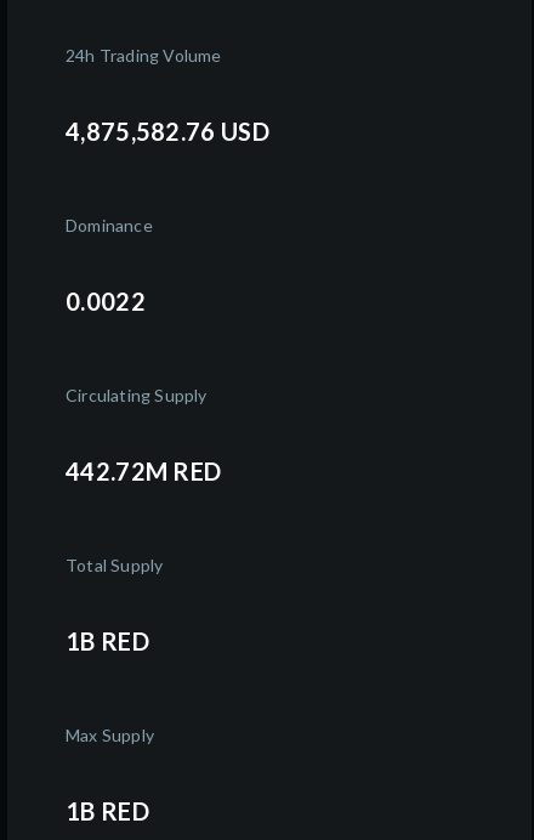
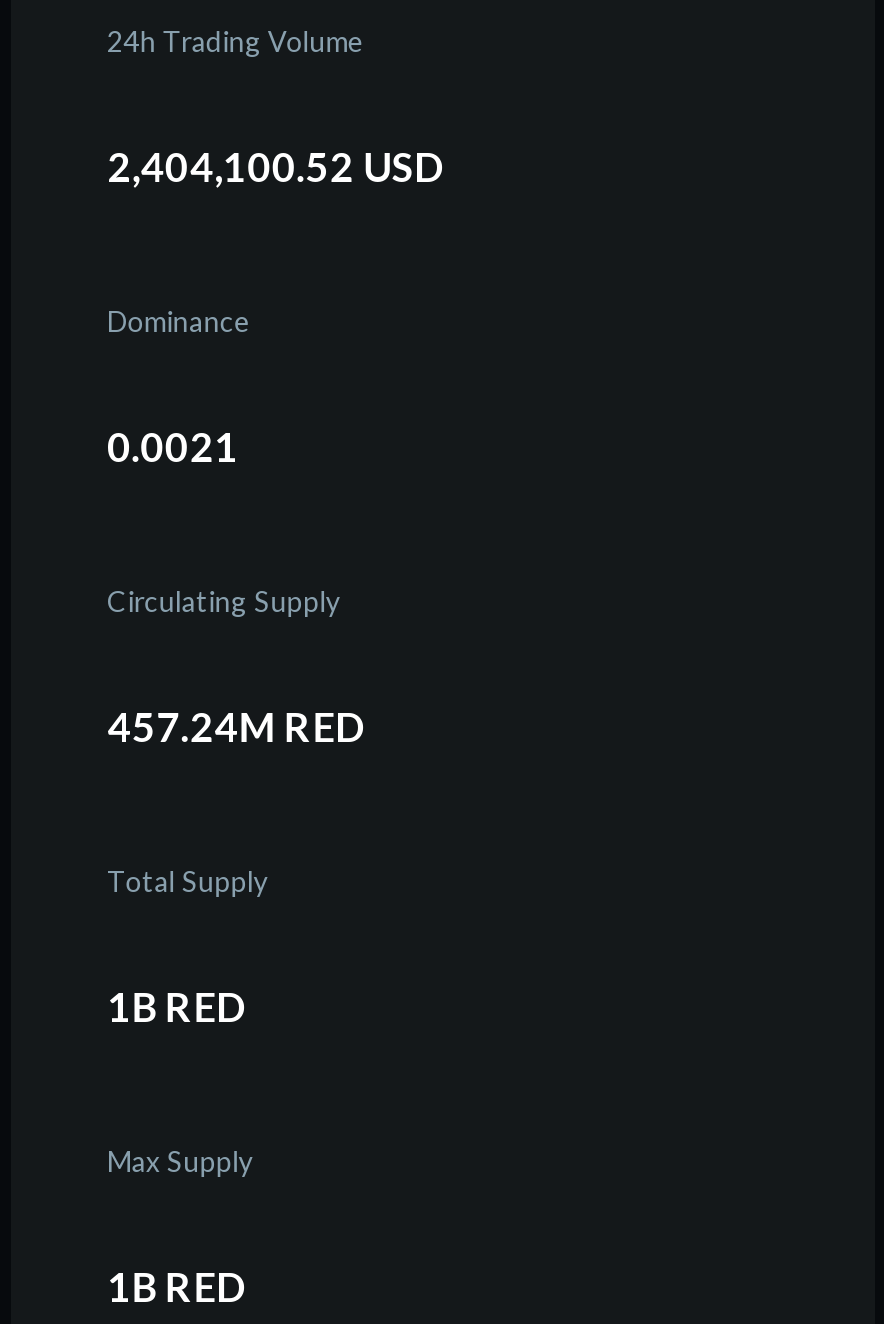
- 4,875,582.76 USD
+ 2,404,100.52 USD

- 0.0022
+ 0.0021

- 442.72M RED
+ 457.24M RED
